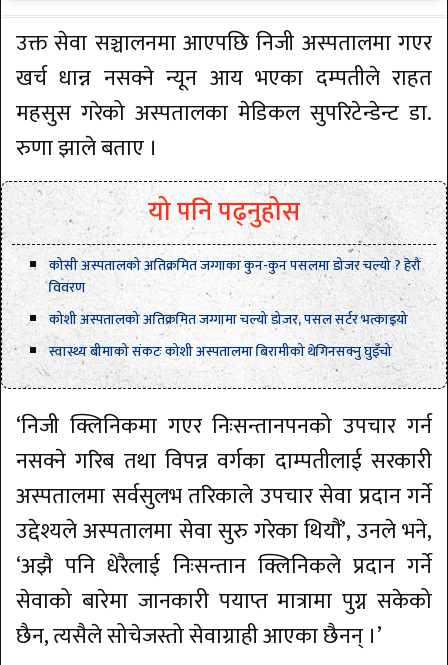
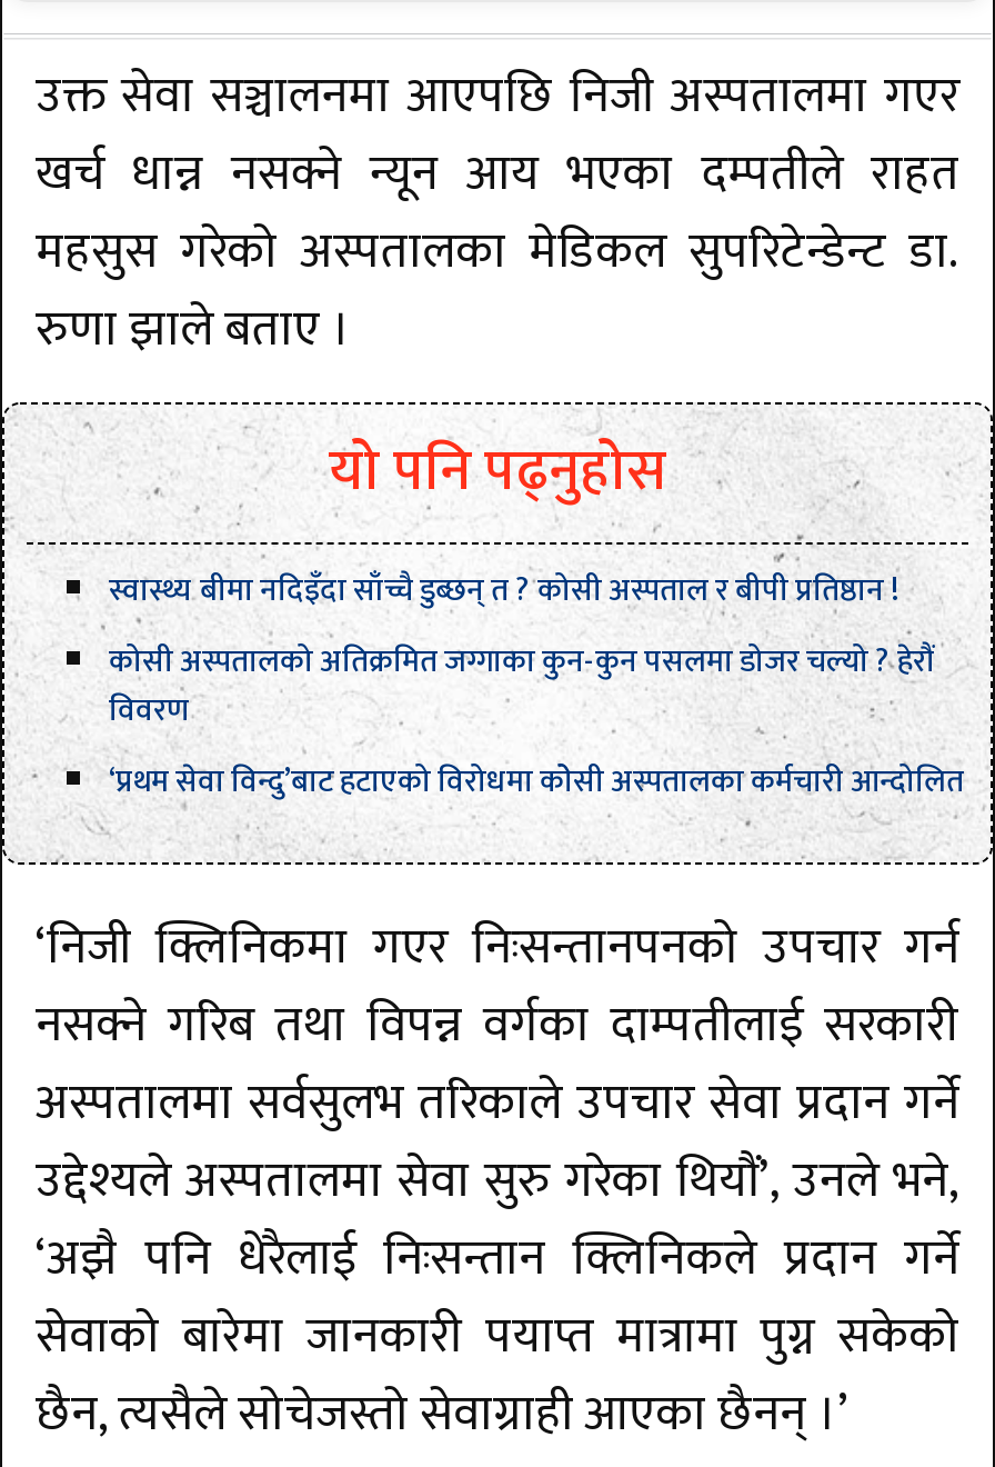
+ स्वास्थ्य बीमा नदिइँदा साँच्चै डुब्छन् त ? कोसी अस्पताल र बीपी प्रतिष्ठान !

moved down: कोसी अस्पतालको अतिक्रमित जग्गाका कुन-कुन पसलमा डोजर चल्यो ? हेरौं | विवरण

- कोशी अस्पतालको अतिक्रमित जग्गामा चल्यो डोजर, पसल सर्टर भत्काइयो
- स्वास्थ्य बीमाको संकटः कोशी अस्पतालमा बिरामीको थेगिनसक्नु घुइँचो
+ ‘प्रथम सेवा विन्दु’बाट हटाएको विरोधमा कोेसी अस्पतालका कर्मचारी आन्दोलित
